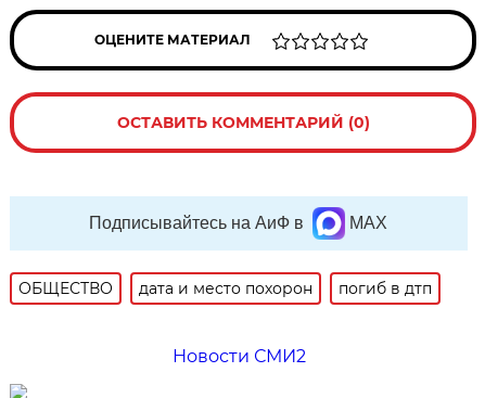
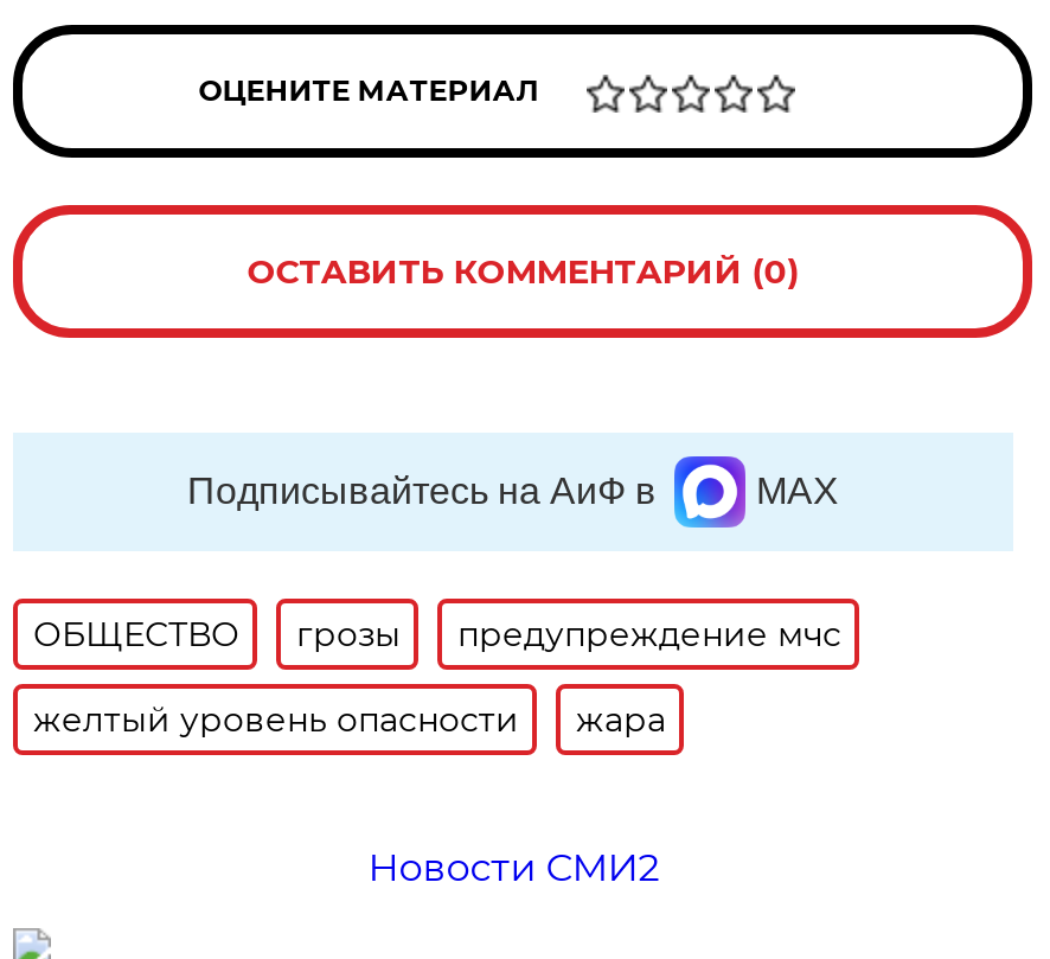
- дата и место похорон
- погиб в дтп
+ грозы
+ предупреждение мчс
+ желтый уровень опасности
+ жара
